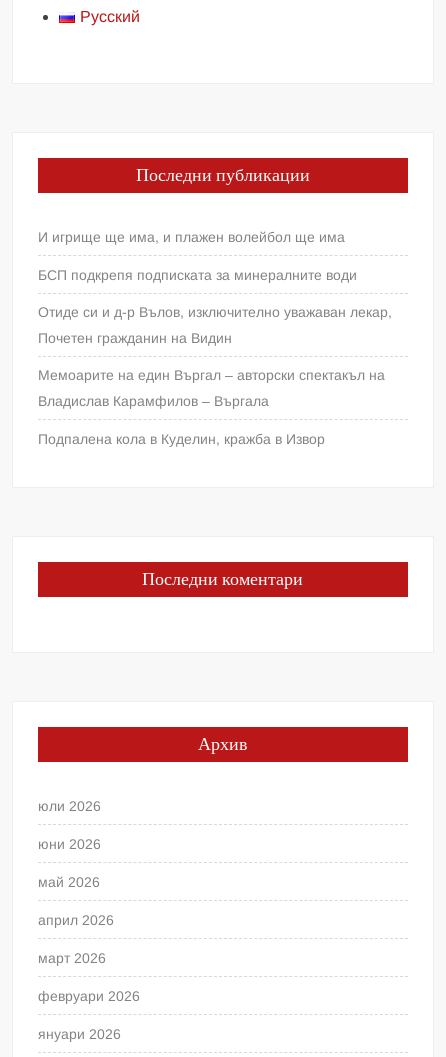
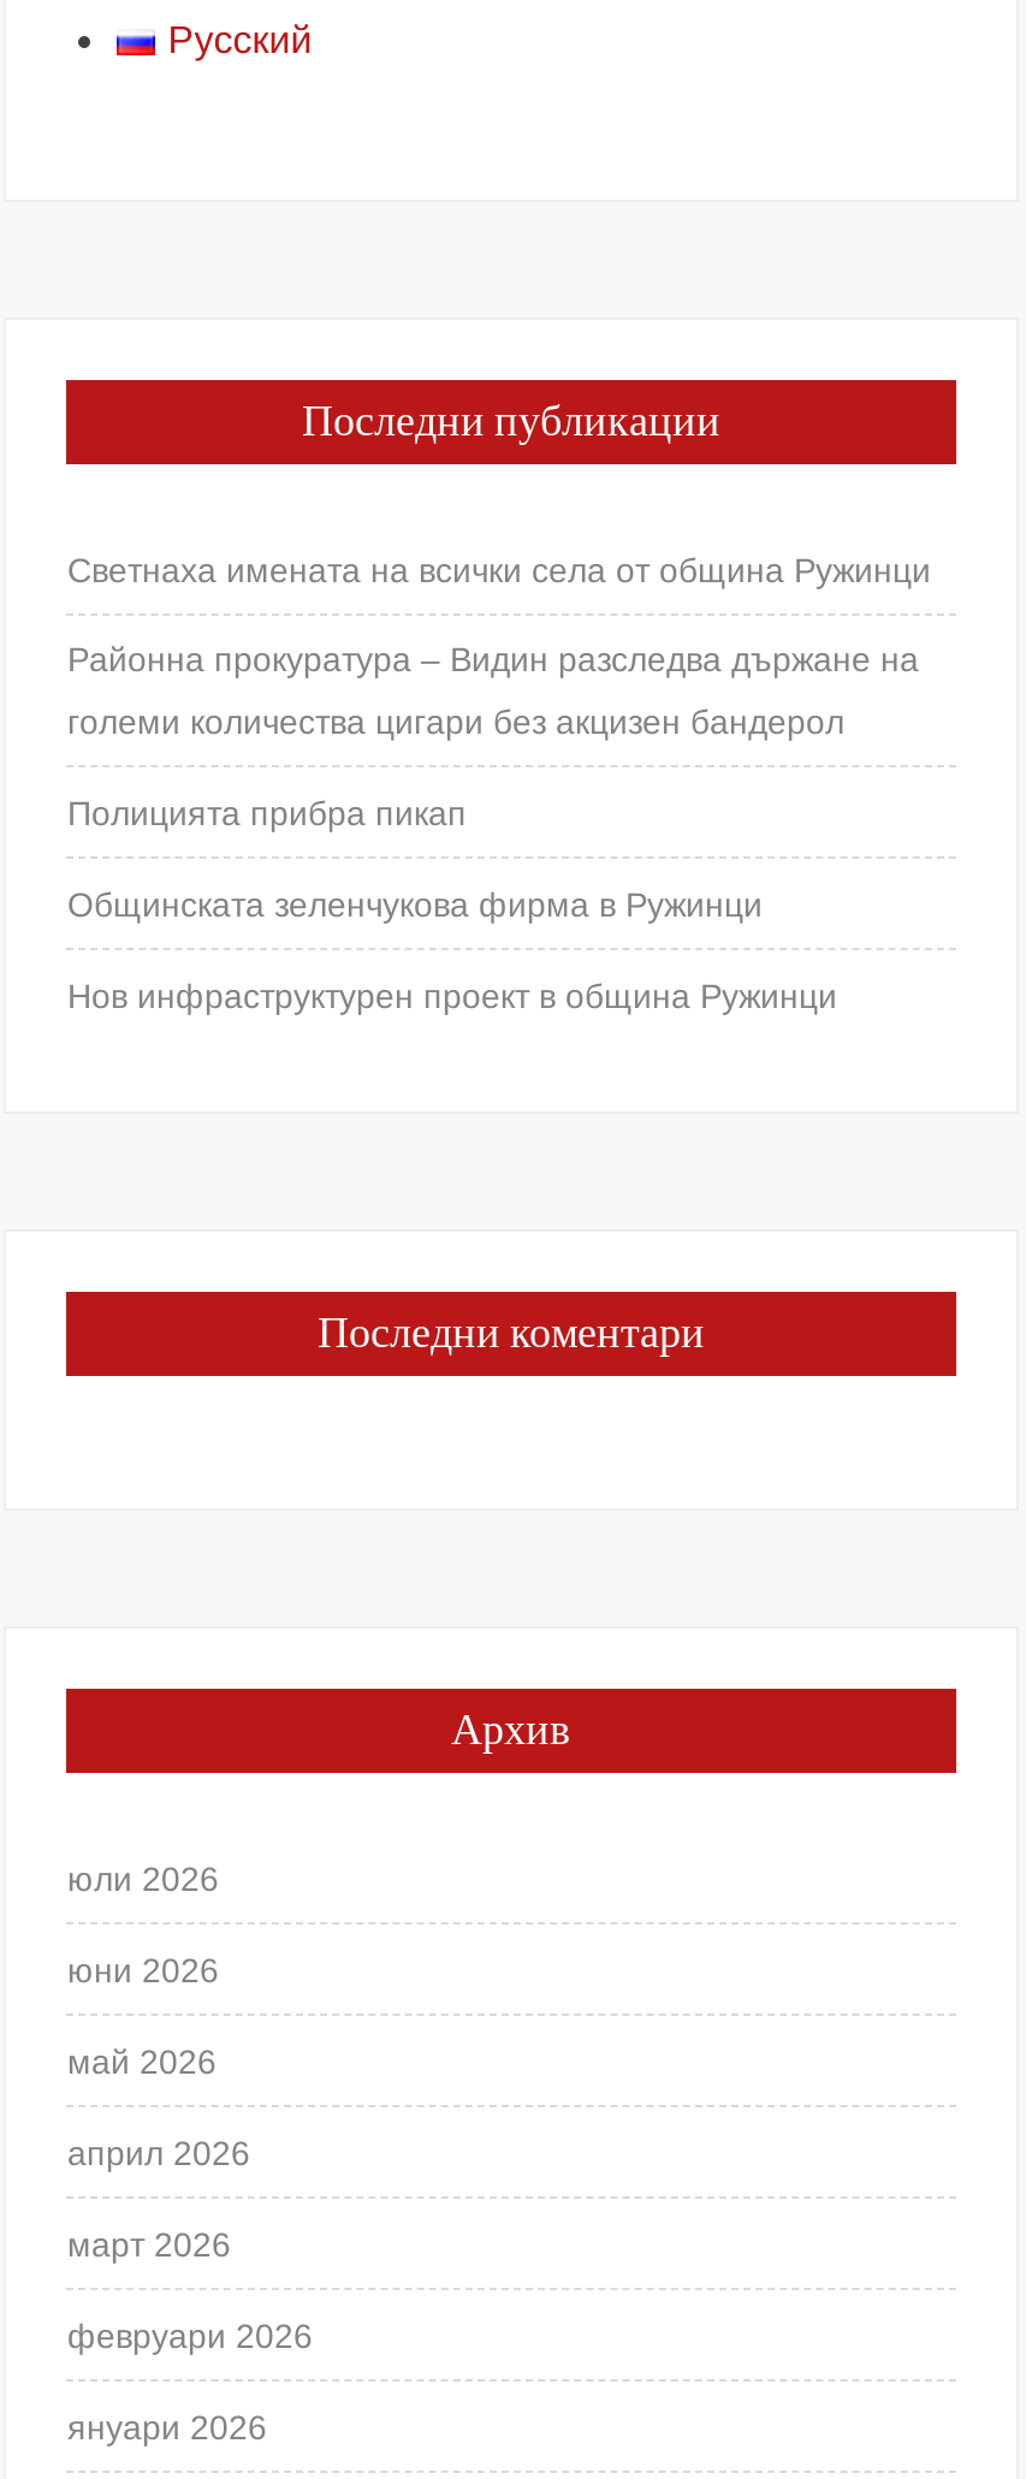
- И игрище ще има, и плажен волейбол ще има
- БСП подкрепя подписката за минералните води
- Отиде си и д-р Вълов, изключително уважаван лекар,
- Почетен гражданин на Видин
- Мемоарите на един Въргал – авторски спектакъл на
- Владислав Карамфилов – Въргала
- Подпалена кола в Куделин, кражба в Извор
+ Светнаха имената на всички села от община Ружинци
+ Районна прокуратура – Видин разследва държане на
+ големи количества цигари без акцизен бандерол
+ Полицията прибра пикап
+ Общинската зеленчукова фирма в Ружинци
+ Нов инфраструктурен проект в община Ружинци
